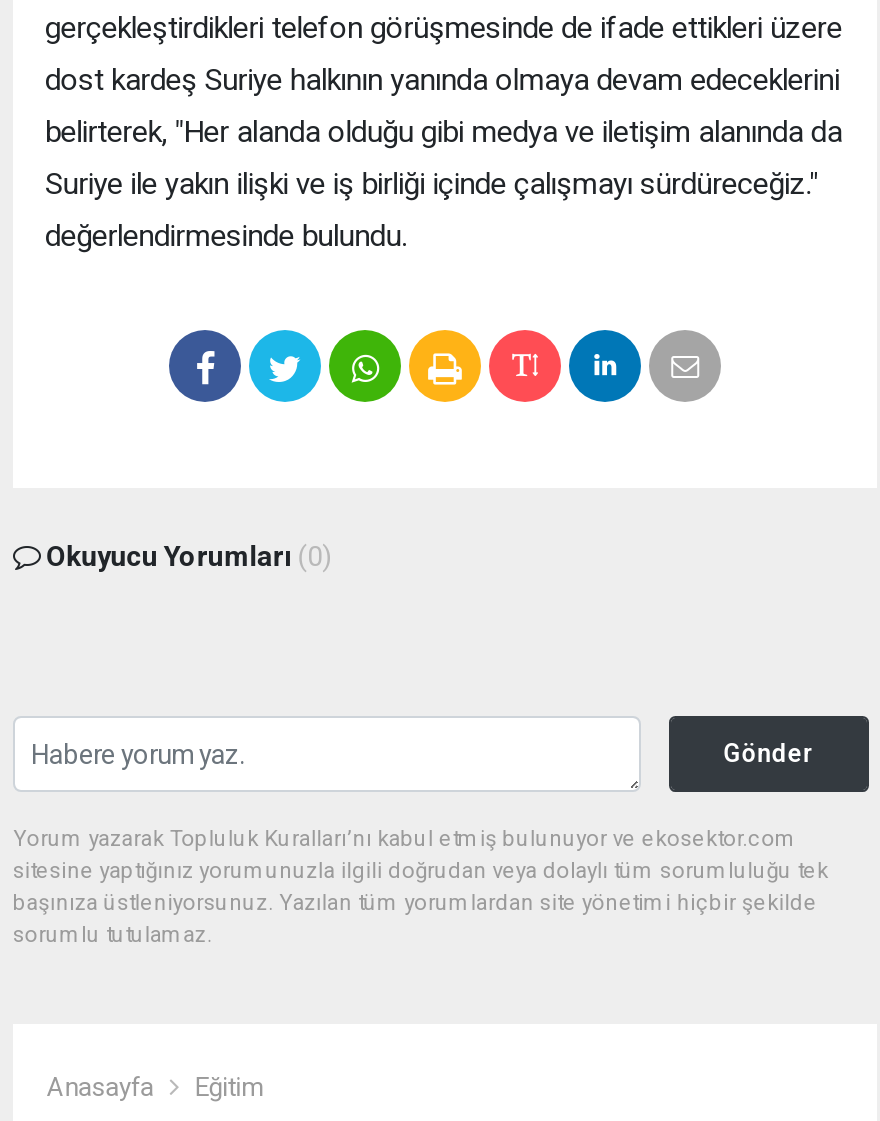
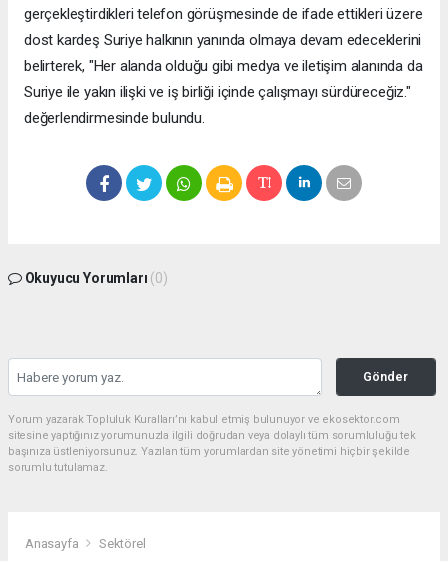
- Eğitim
+ Sektörel
